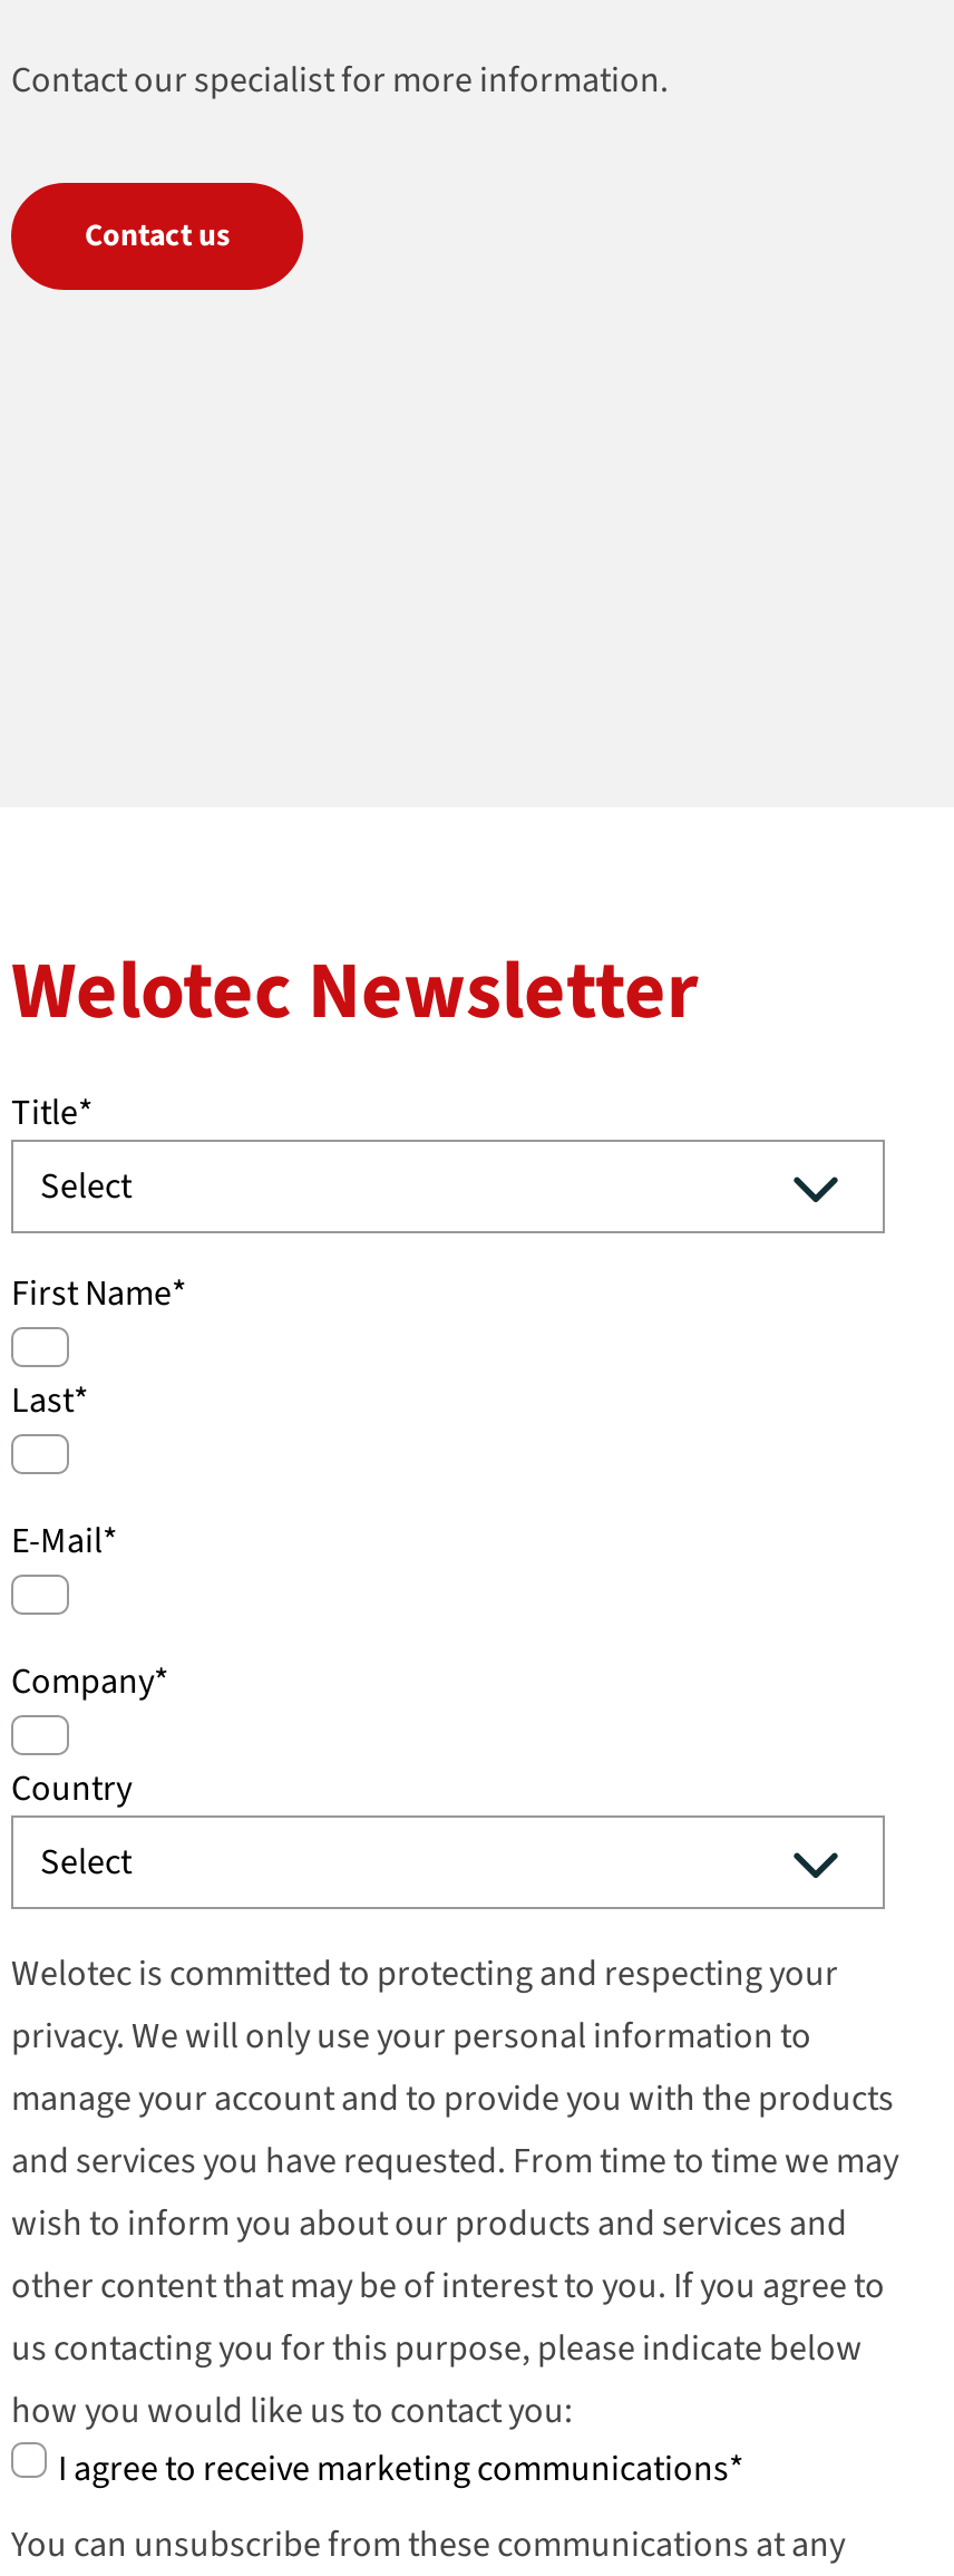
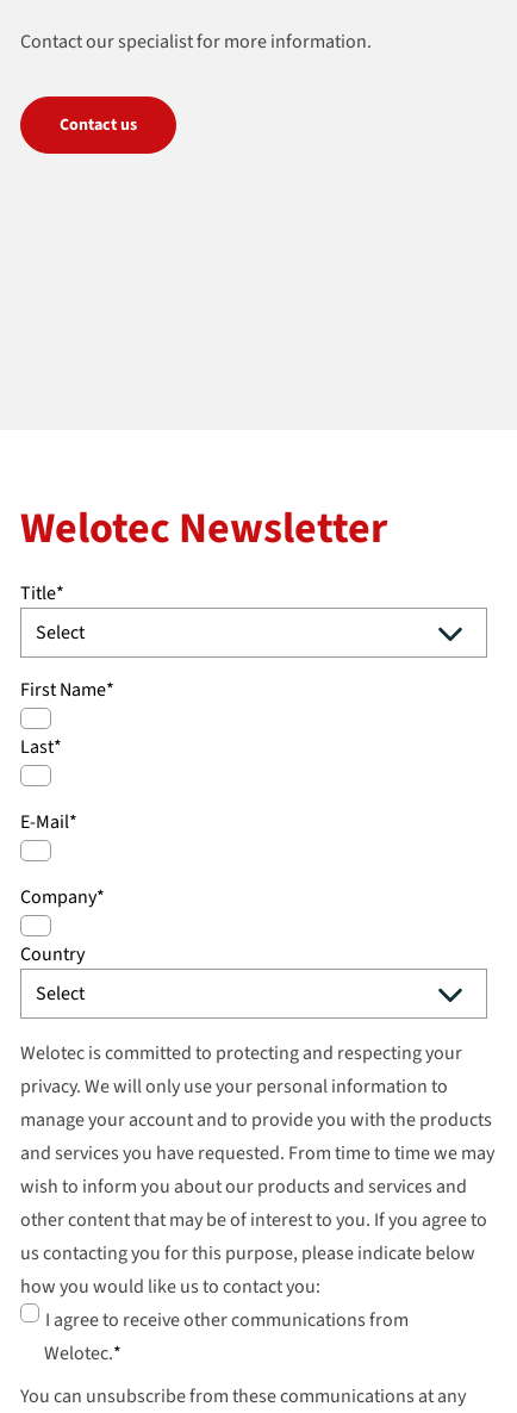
- I agree to receive marketing communications*
+ I agree to receive other communications from
+ Welotec.*
